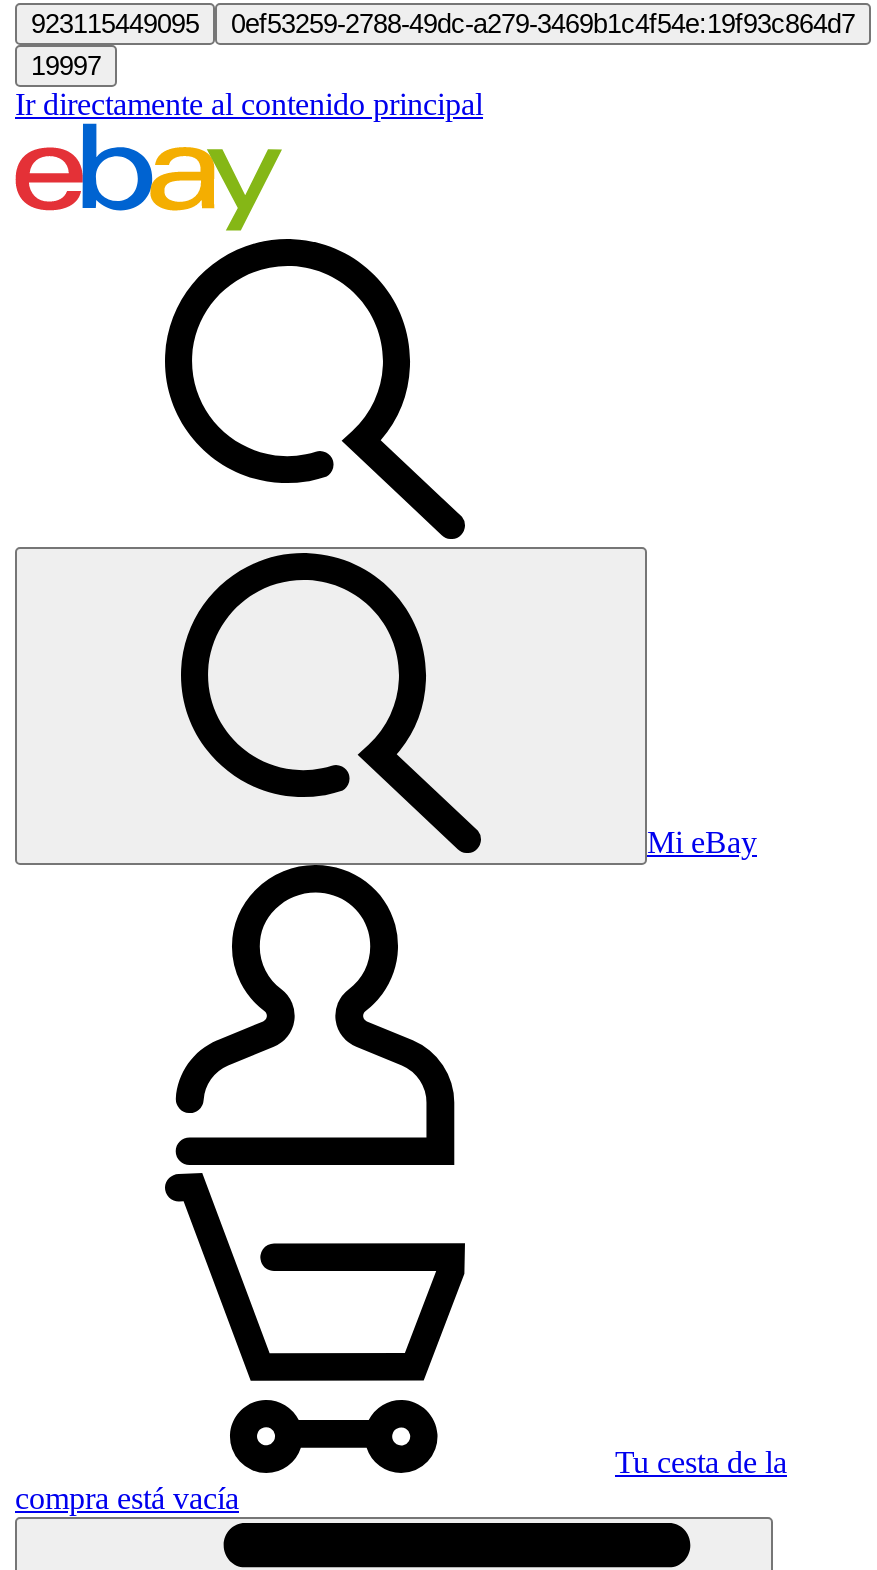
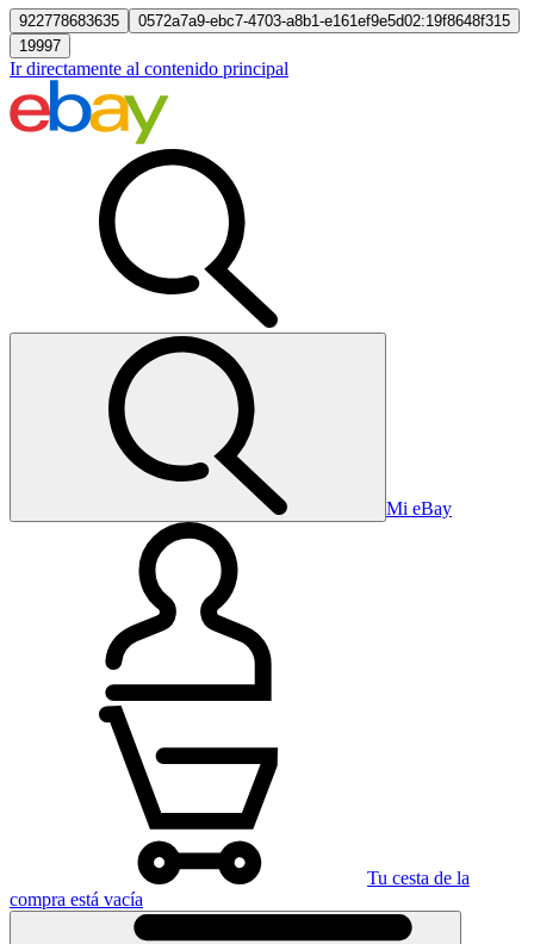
- 923115449095
- 0ef53259-2788-49dc-a279-3469b1c4f54e:19f93c864d7
+ 922778683635
+ 0572a7a9-ebc7-4703-a8b1-e161ef9e5d02:19f8648f315
